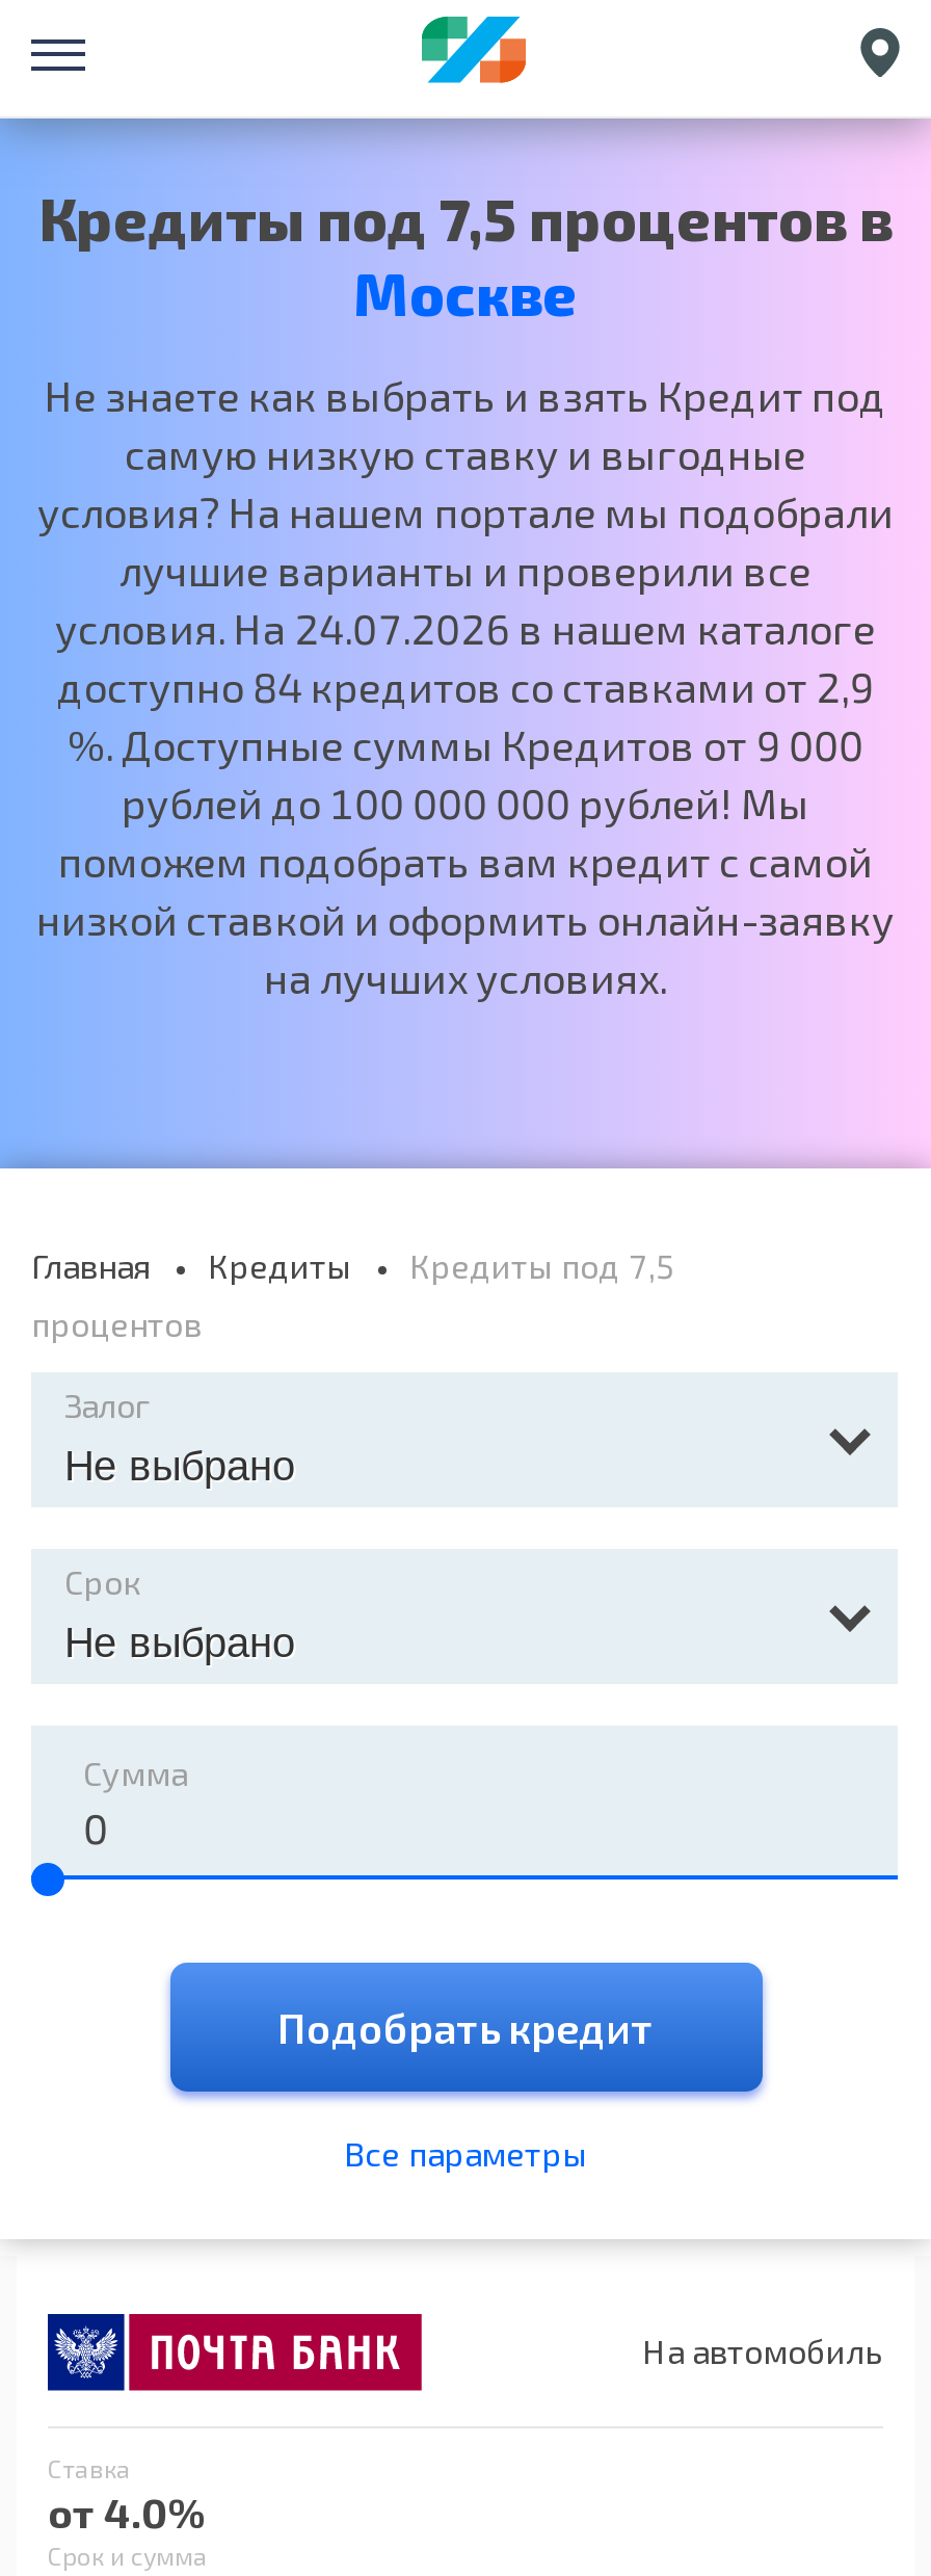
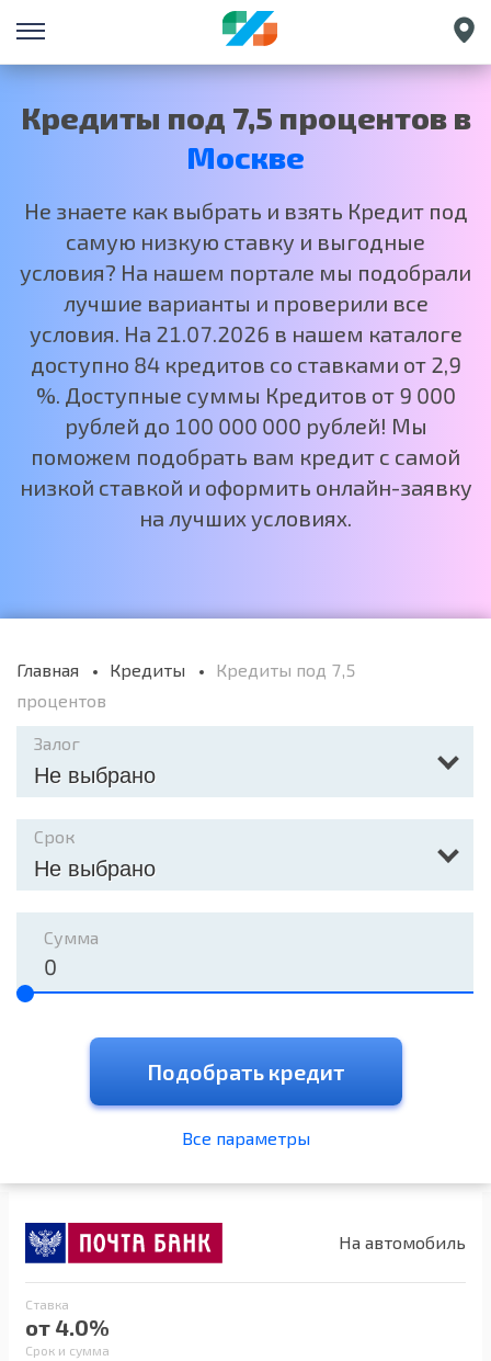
- условия. На 24.07.2026 в нашем каталоге
+ условия. На 21.07.2026 в нашем каталоге
